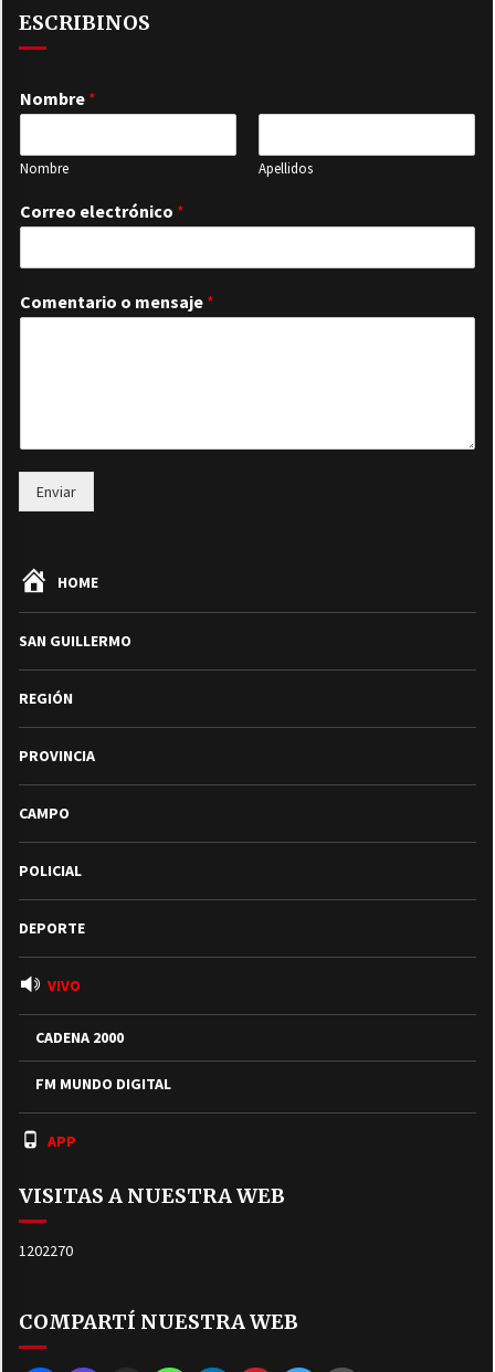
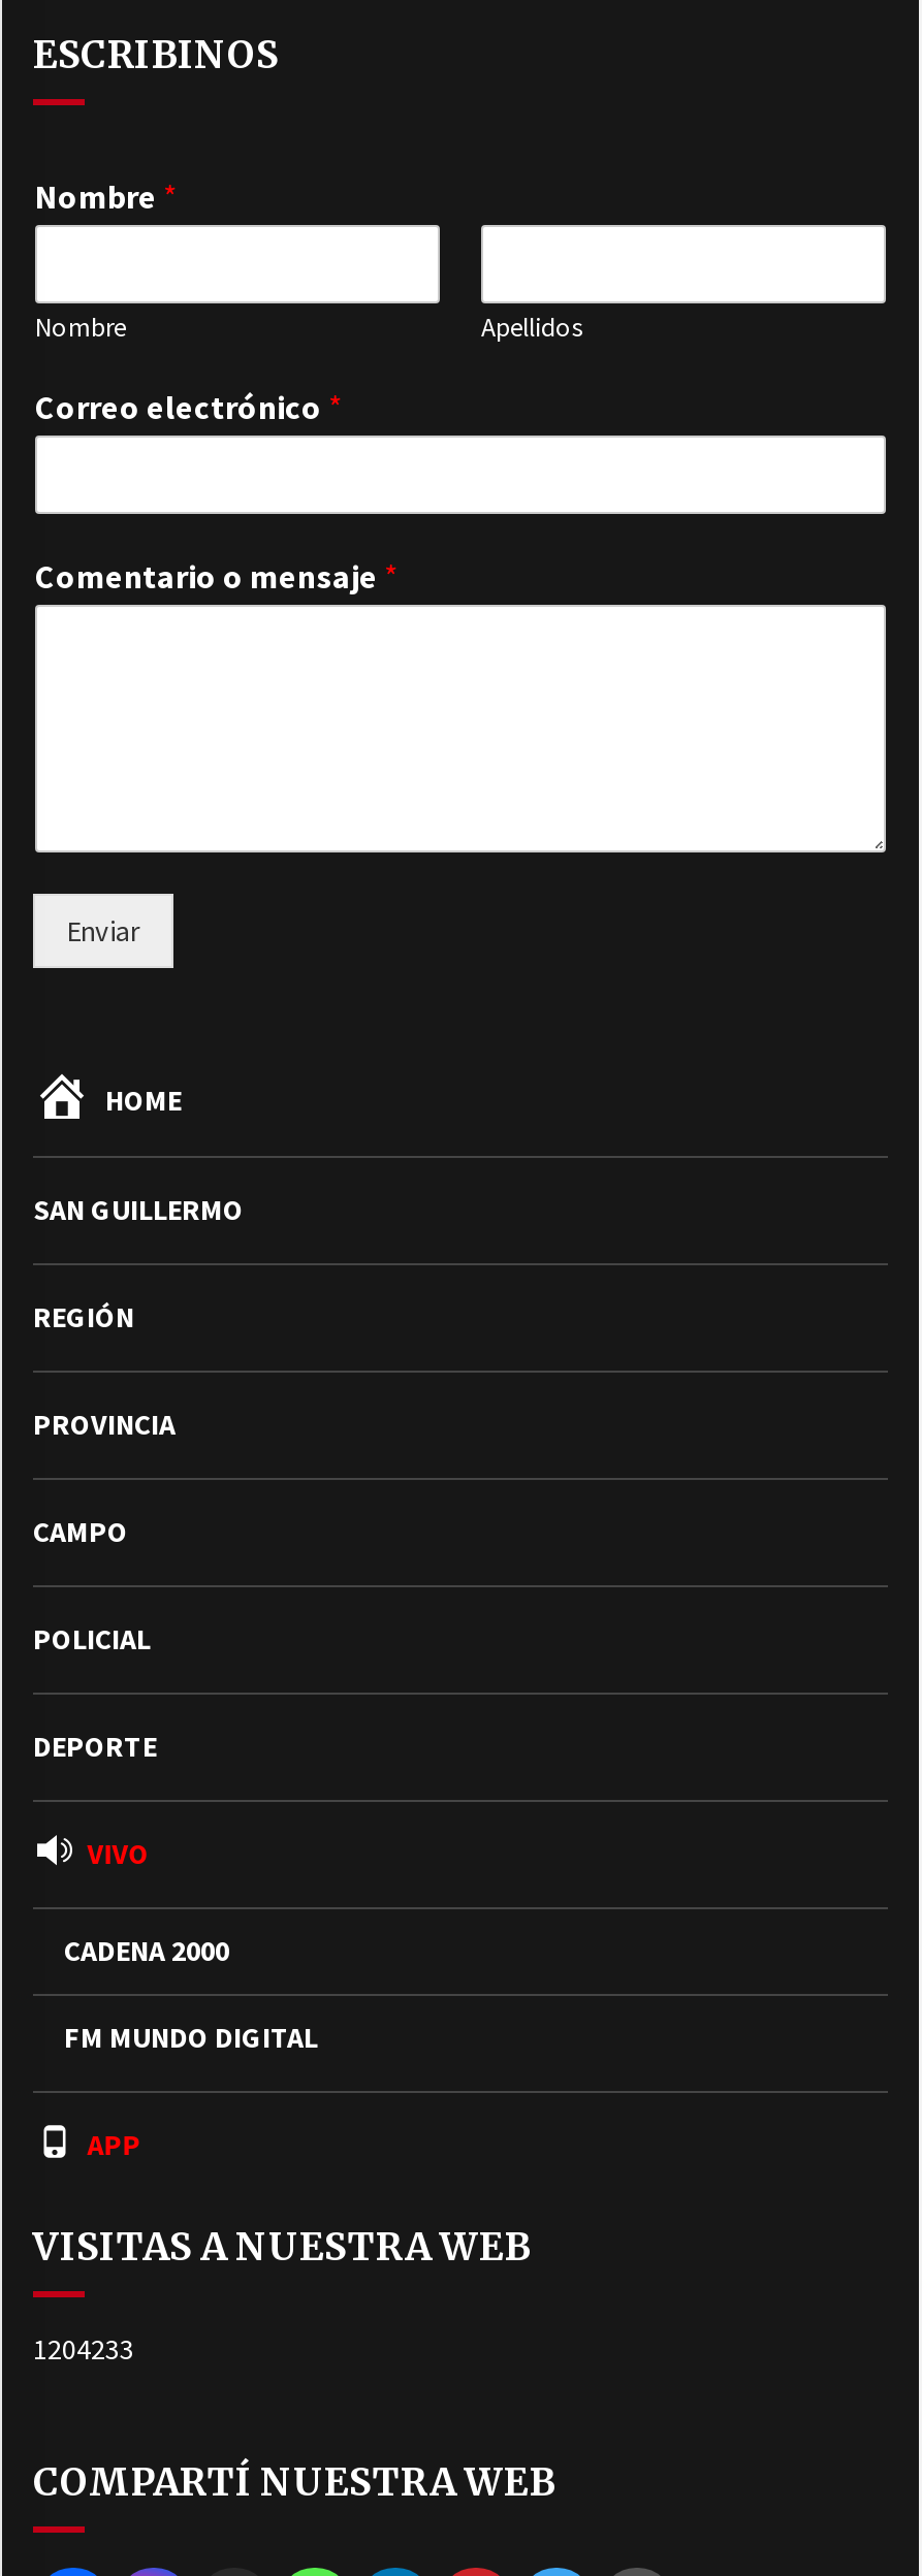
- 1202270
+ 1204233
